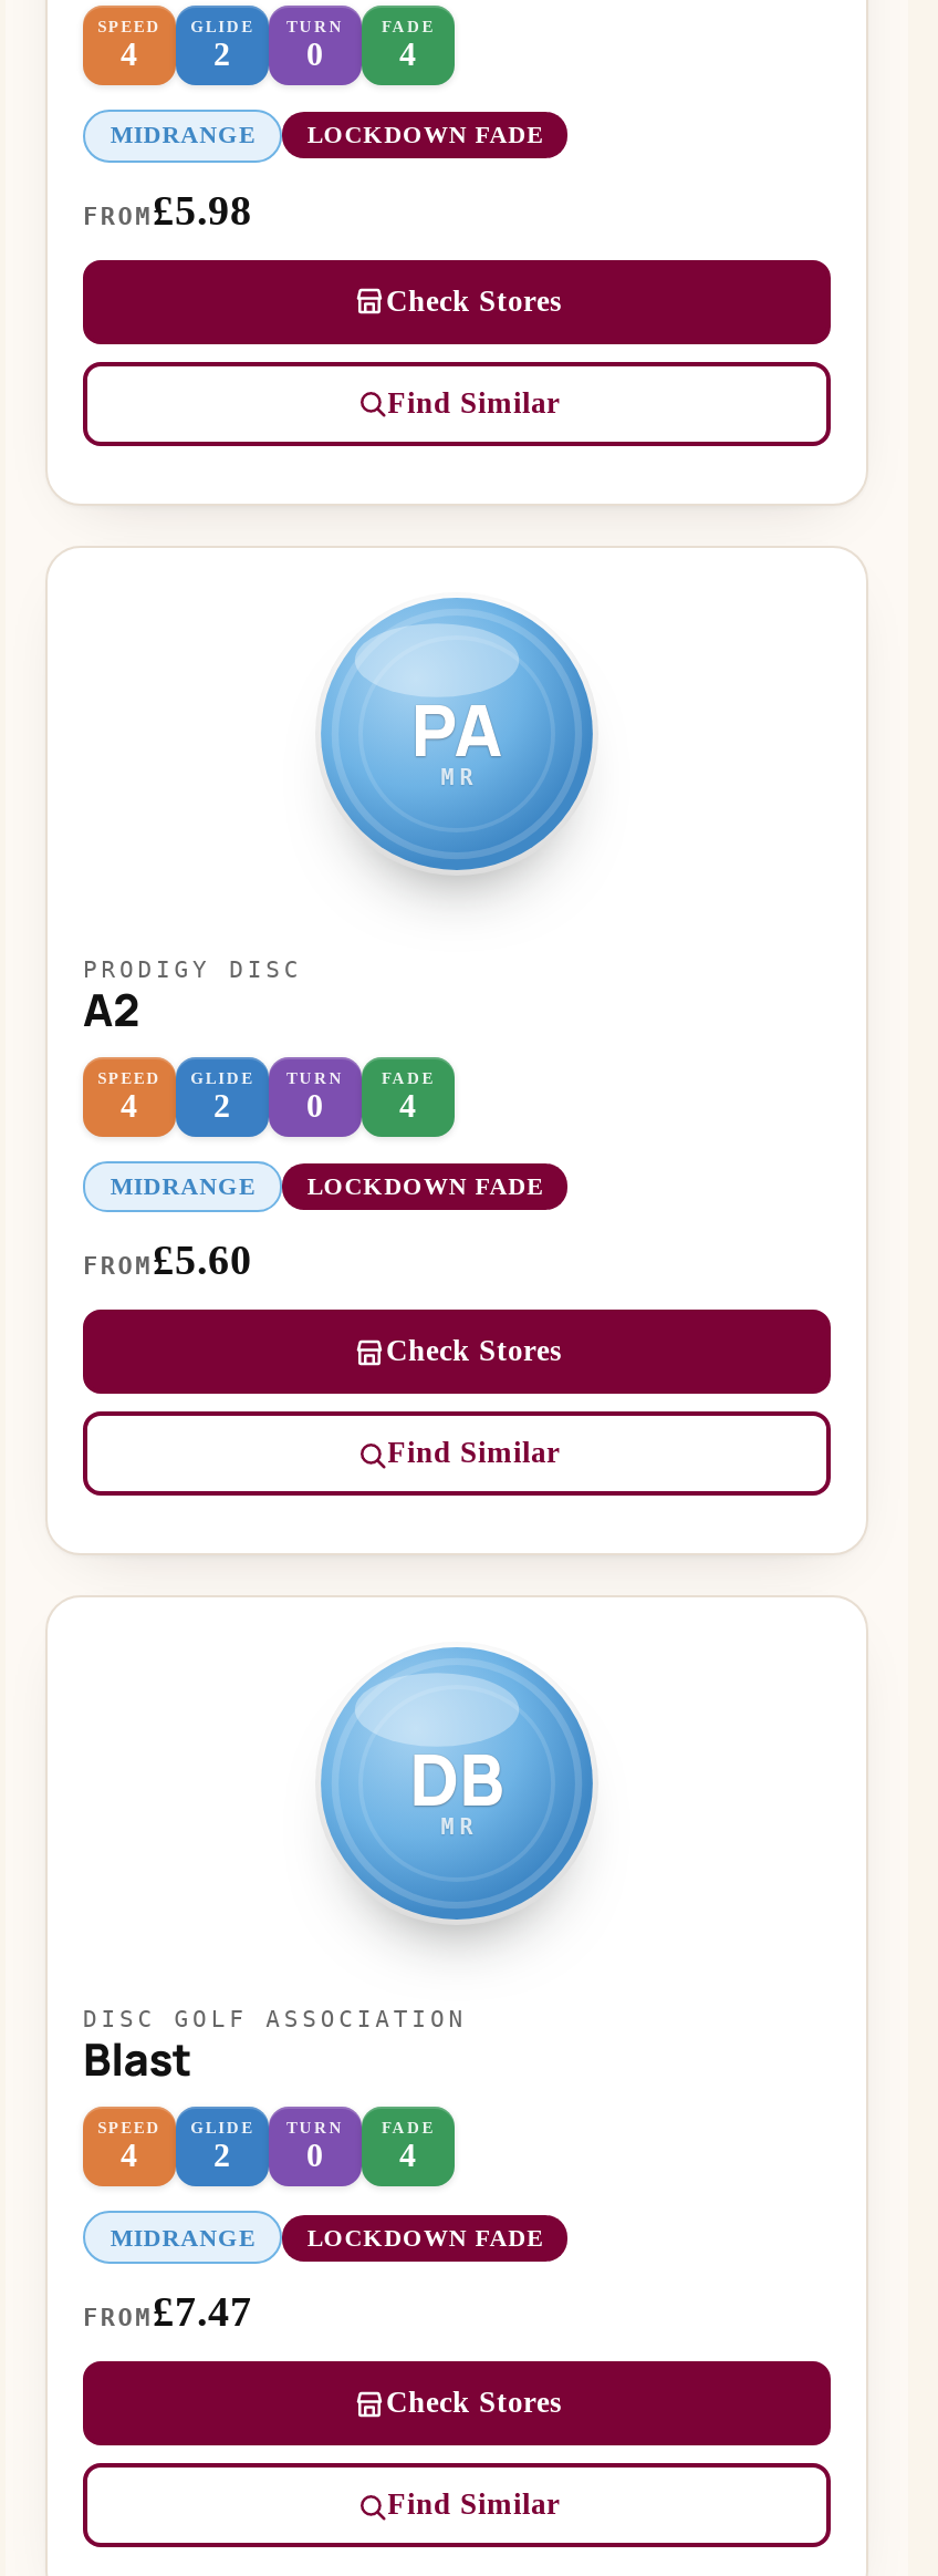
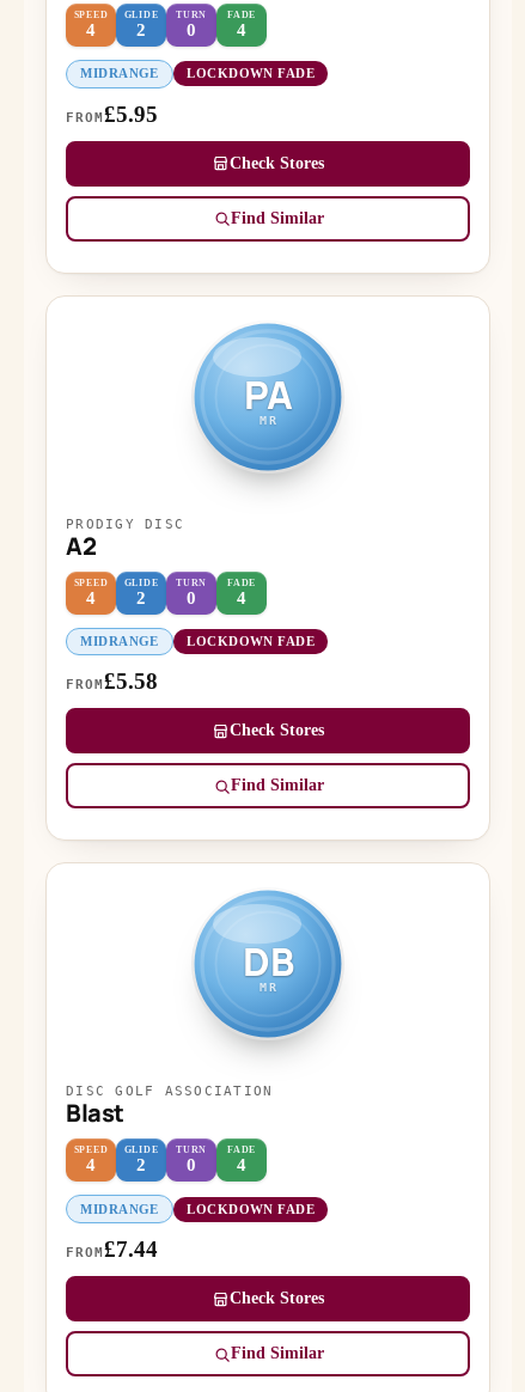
- FROM£5.98
+ FROM£5.95

- FROM£5.60
+ FROM£5.58

- FROM£7.47
+ FROM£7.44
